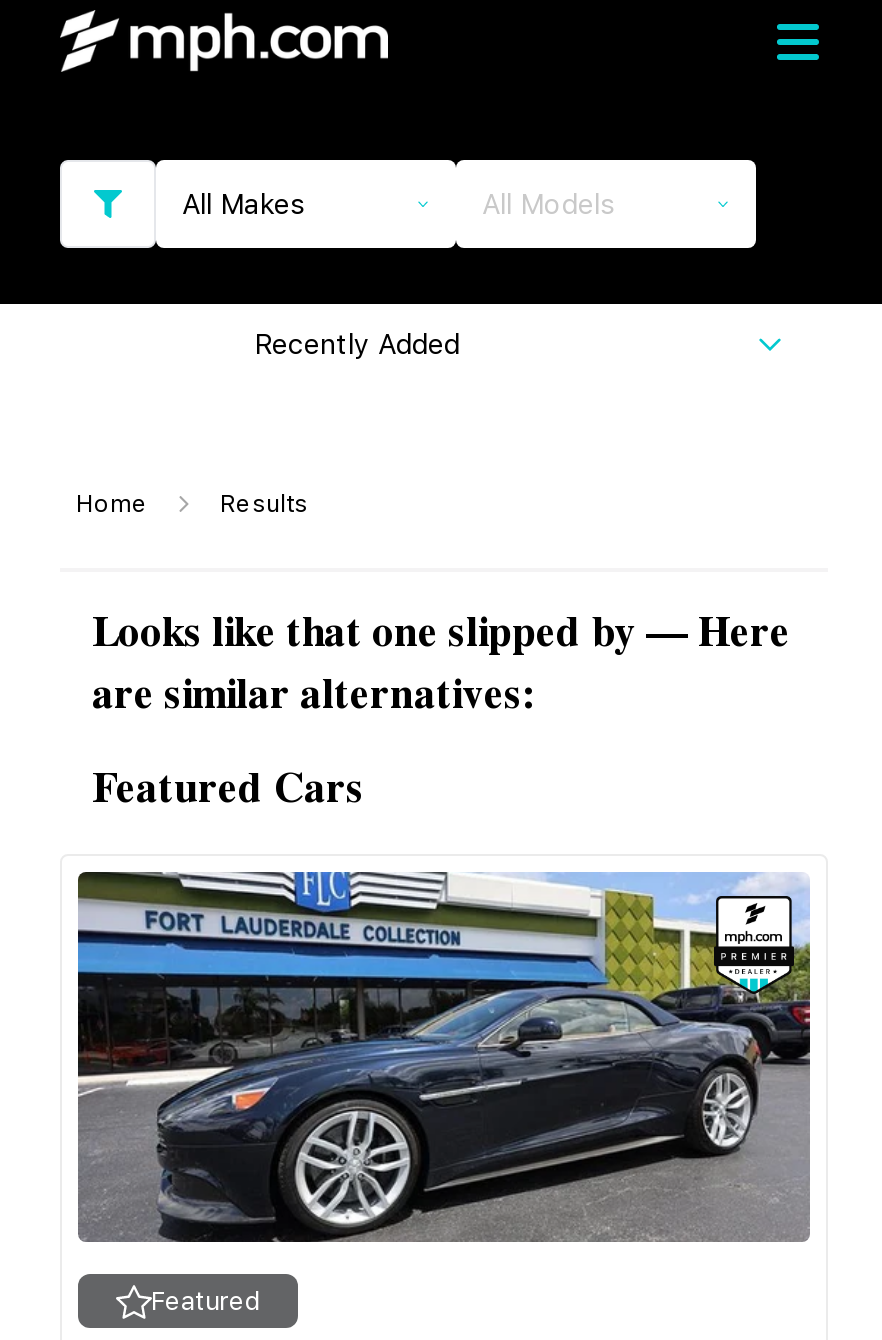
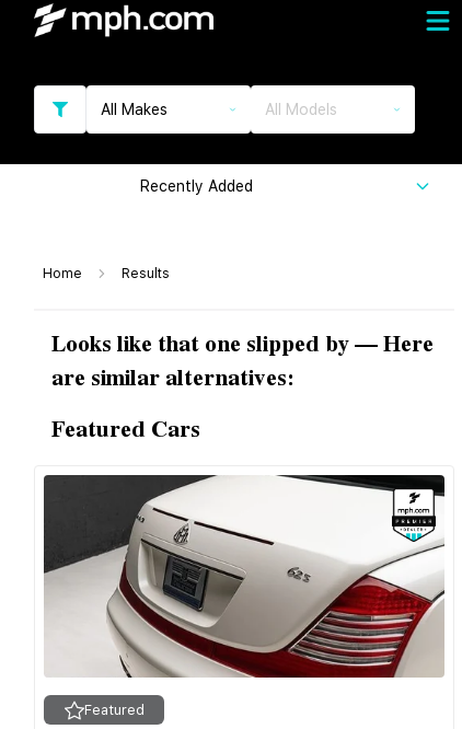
- [image]
+ [image]
